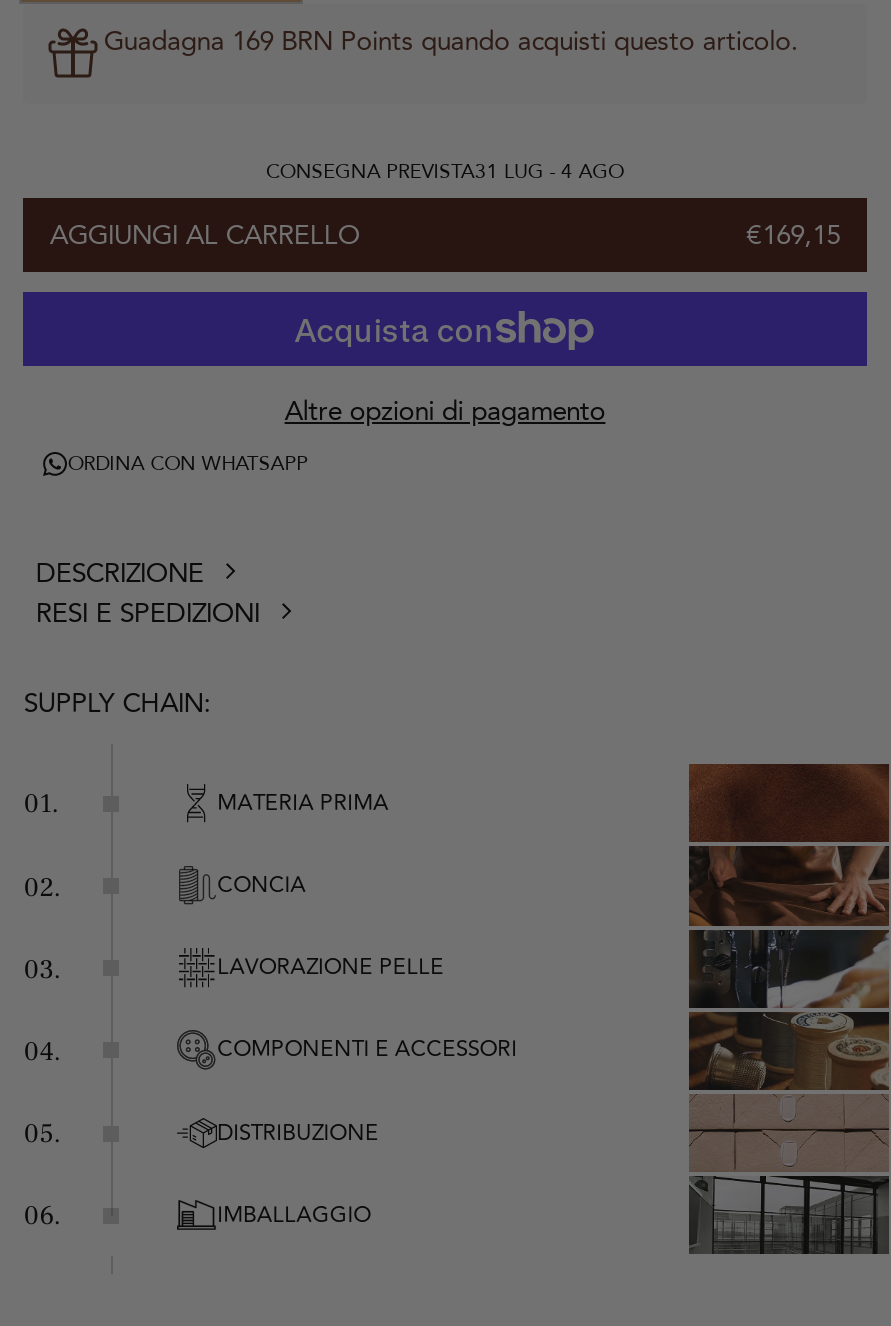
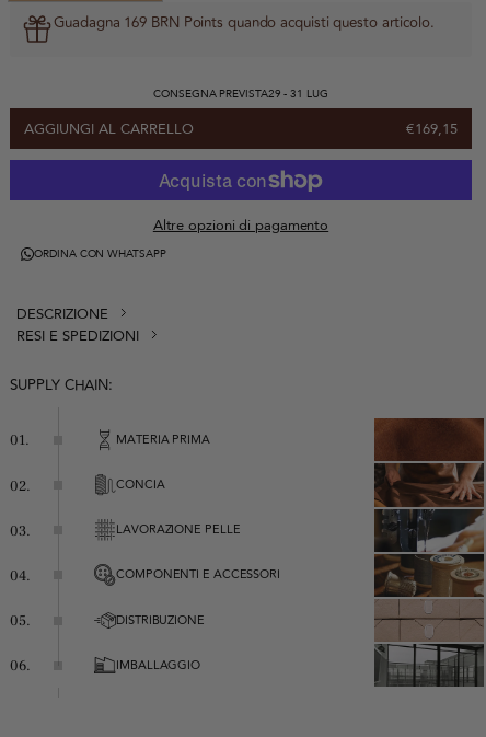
- CONSEGNA PREVISTA31 LUG - 4 AGO
+ CONSEGNA PREVISTA29 - 31 LUG
